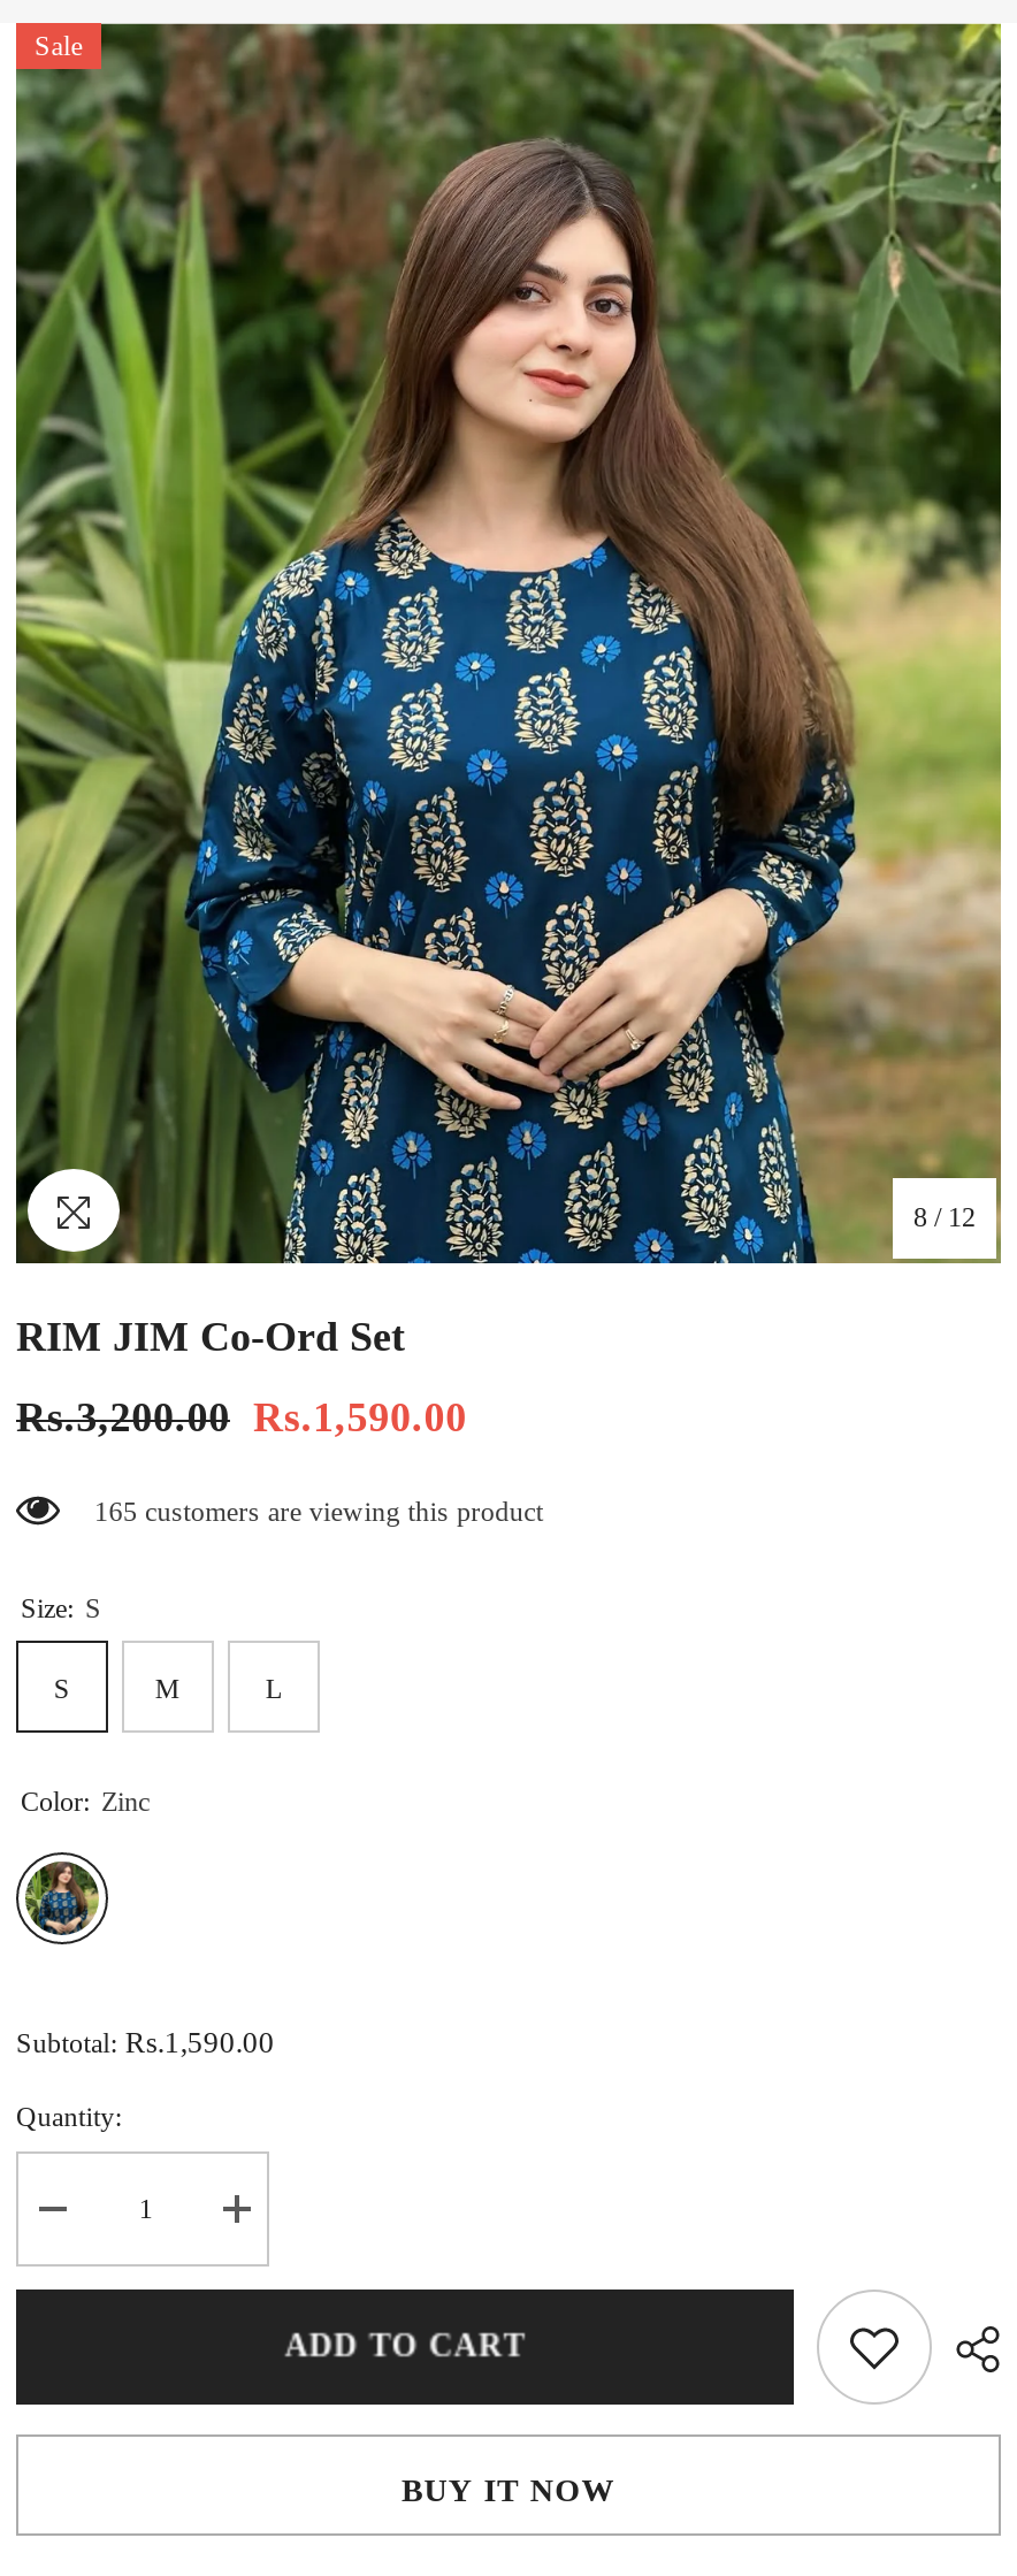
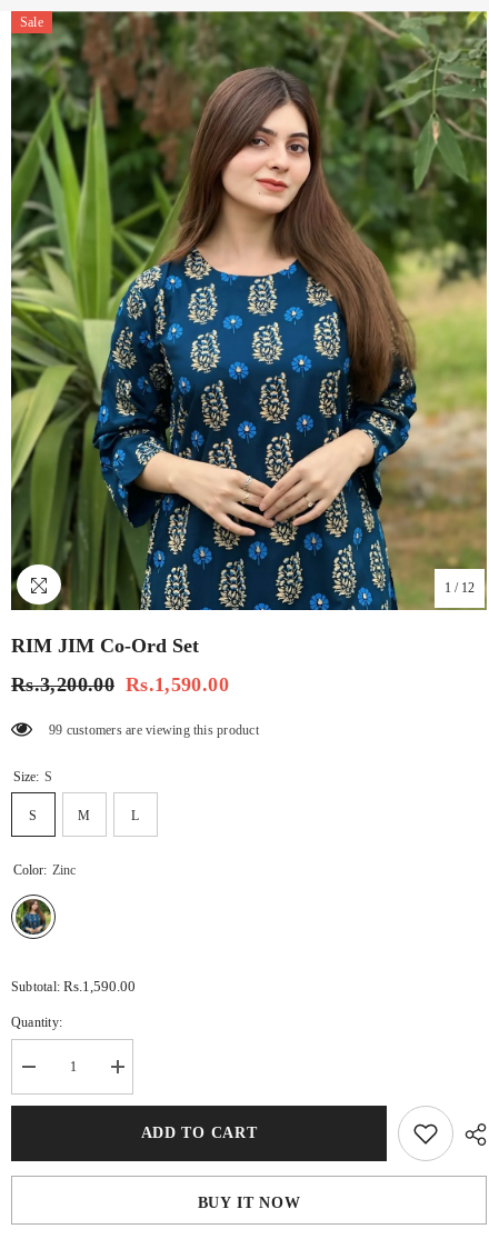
- 8 / 12
+ 1 / 12

- 165 customers are viewing this product
+ 99 customers are viewing this product
